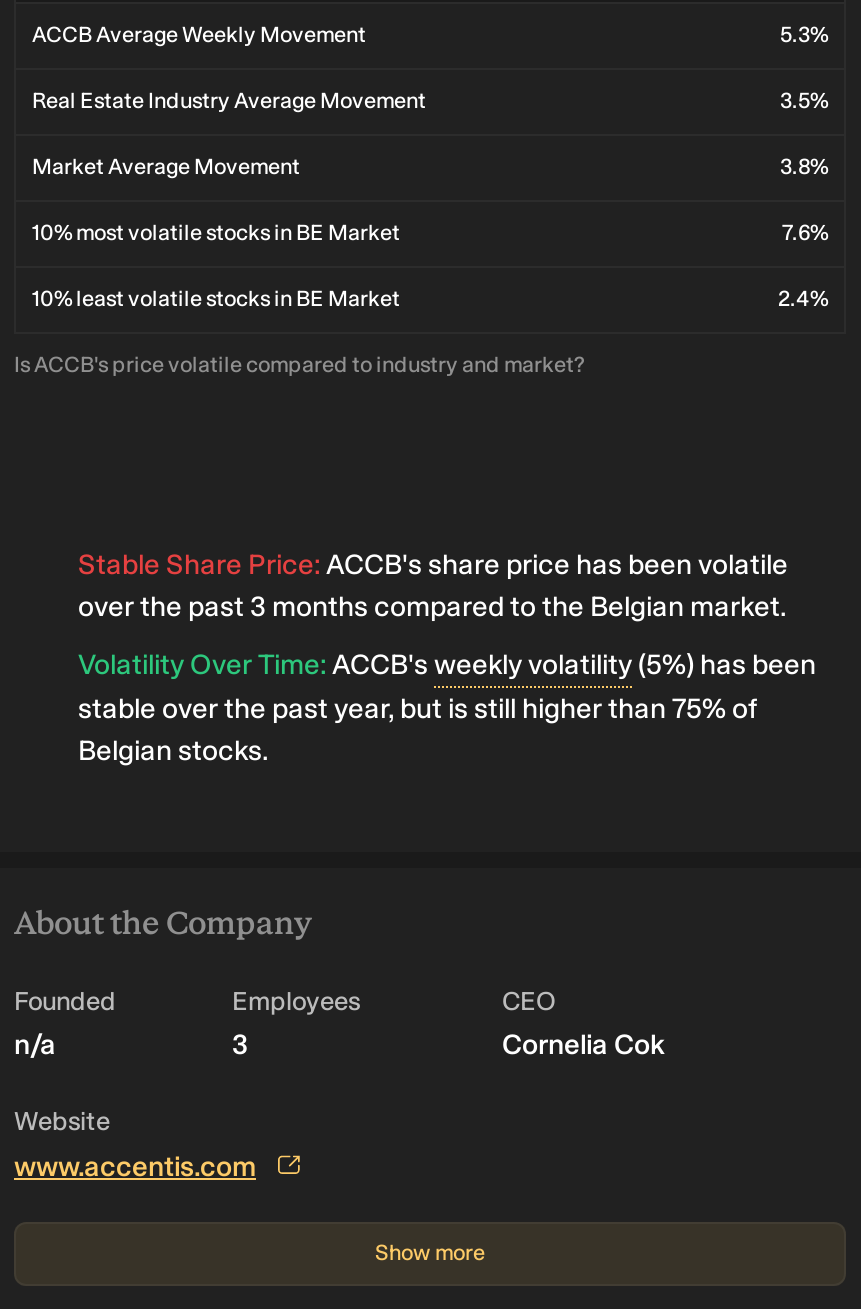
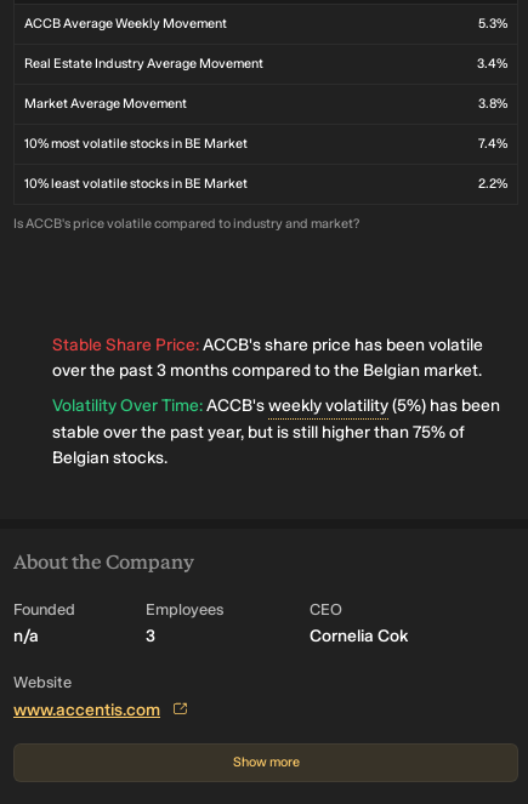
- 3.5%
+ 3.4%

- 7.6%
+ 7.4%

- 2.4%
+ 2.2%
